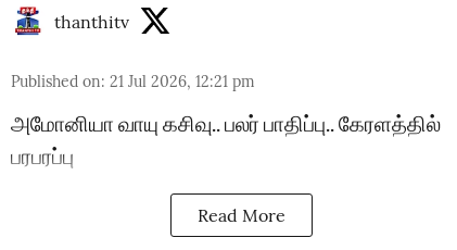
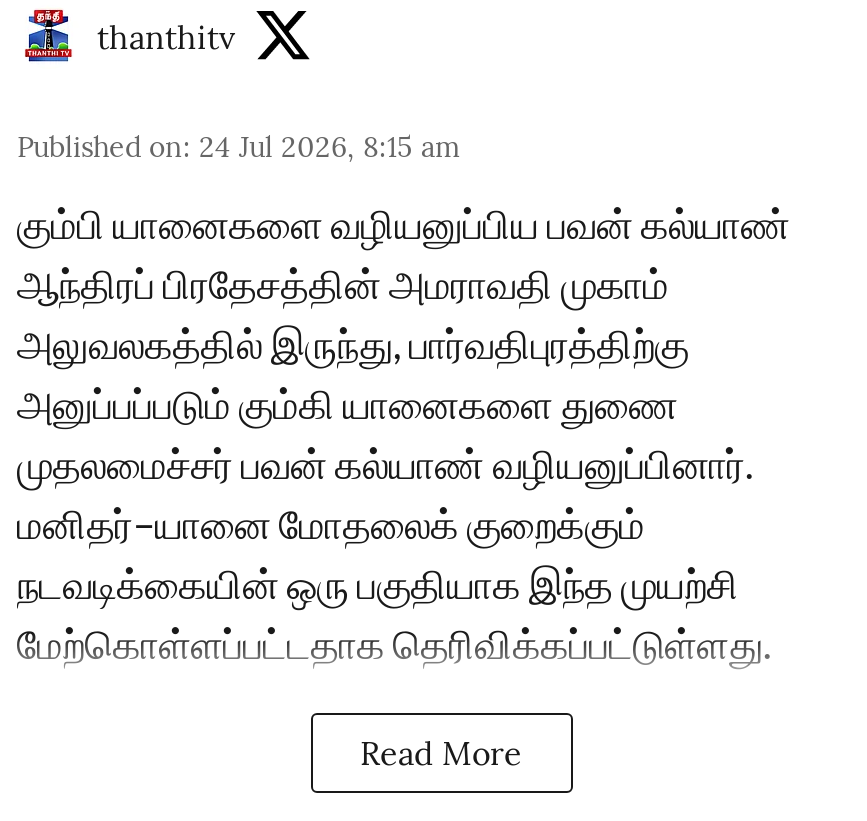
- Published on: 21 Jul 2026, 12:21 pm
+ Published on: 24 Jul 2026, 8:15 am

- அமோனியா வாயு கசிவு.. பலர் பாதிப்பு.. கேரளத்தில்
- பரபரப்பு
+ கும்பி யானைகளை வழியனுப்பிய பவன் கல்யாண்
+ ஆந்திரப் பிரதேசத்தின் அமராவதி முகாம்
+ அலுவலகத்தில் இருந்து, பார்வதிபுரத்திற்கு
+ அனுப்பப்படும் கும்கி யானைகளை துணை
+ முதலமைச்சர் பவன் கல்யாண் வழியனுப்பினார்.
+ மனிதர்–யானை மோதலைக் குறைக்கும்
+ நடவடிக்கையின் ஒரு பகுதியாக இந்த முயற்சி
+ மேற்கொள்ளப்பட்டதாக தெரிவிக்கப்பட்டுள்ளது.
